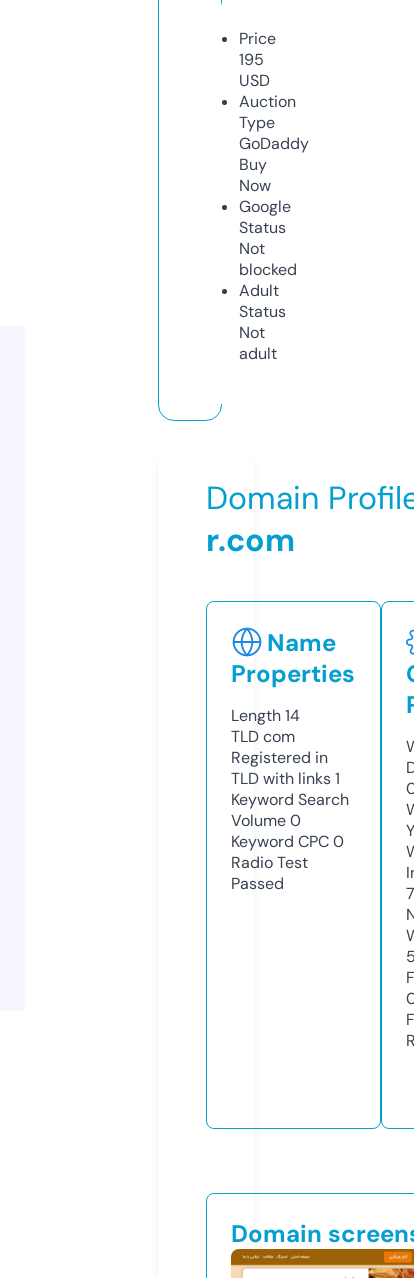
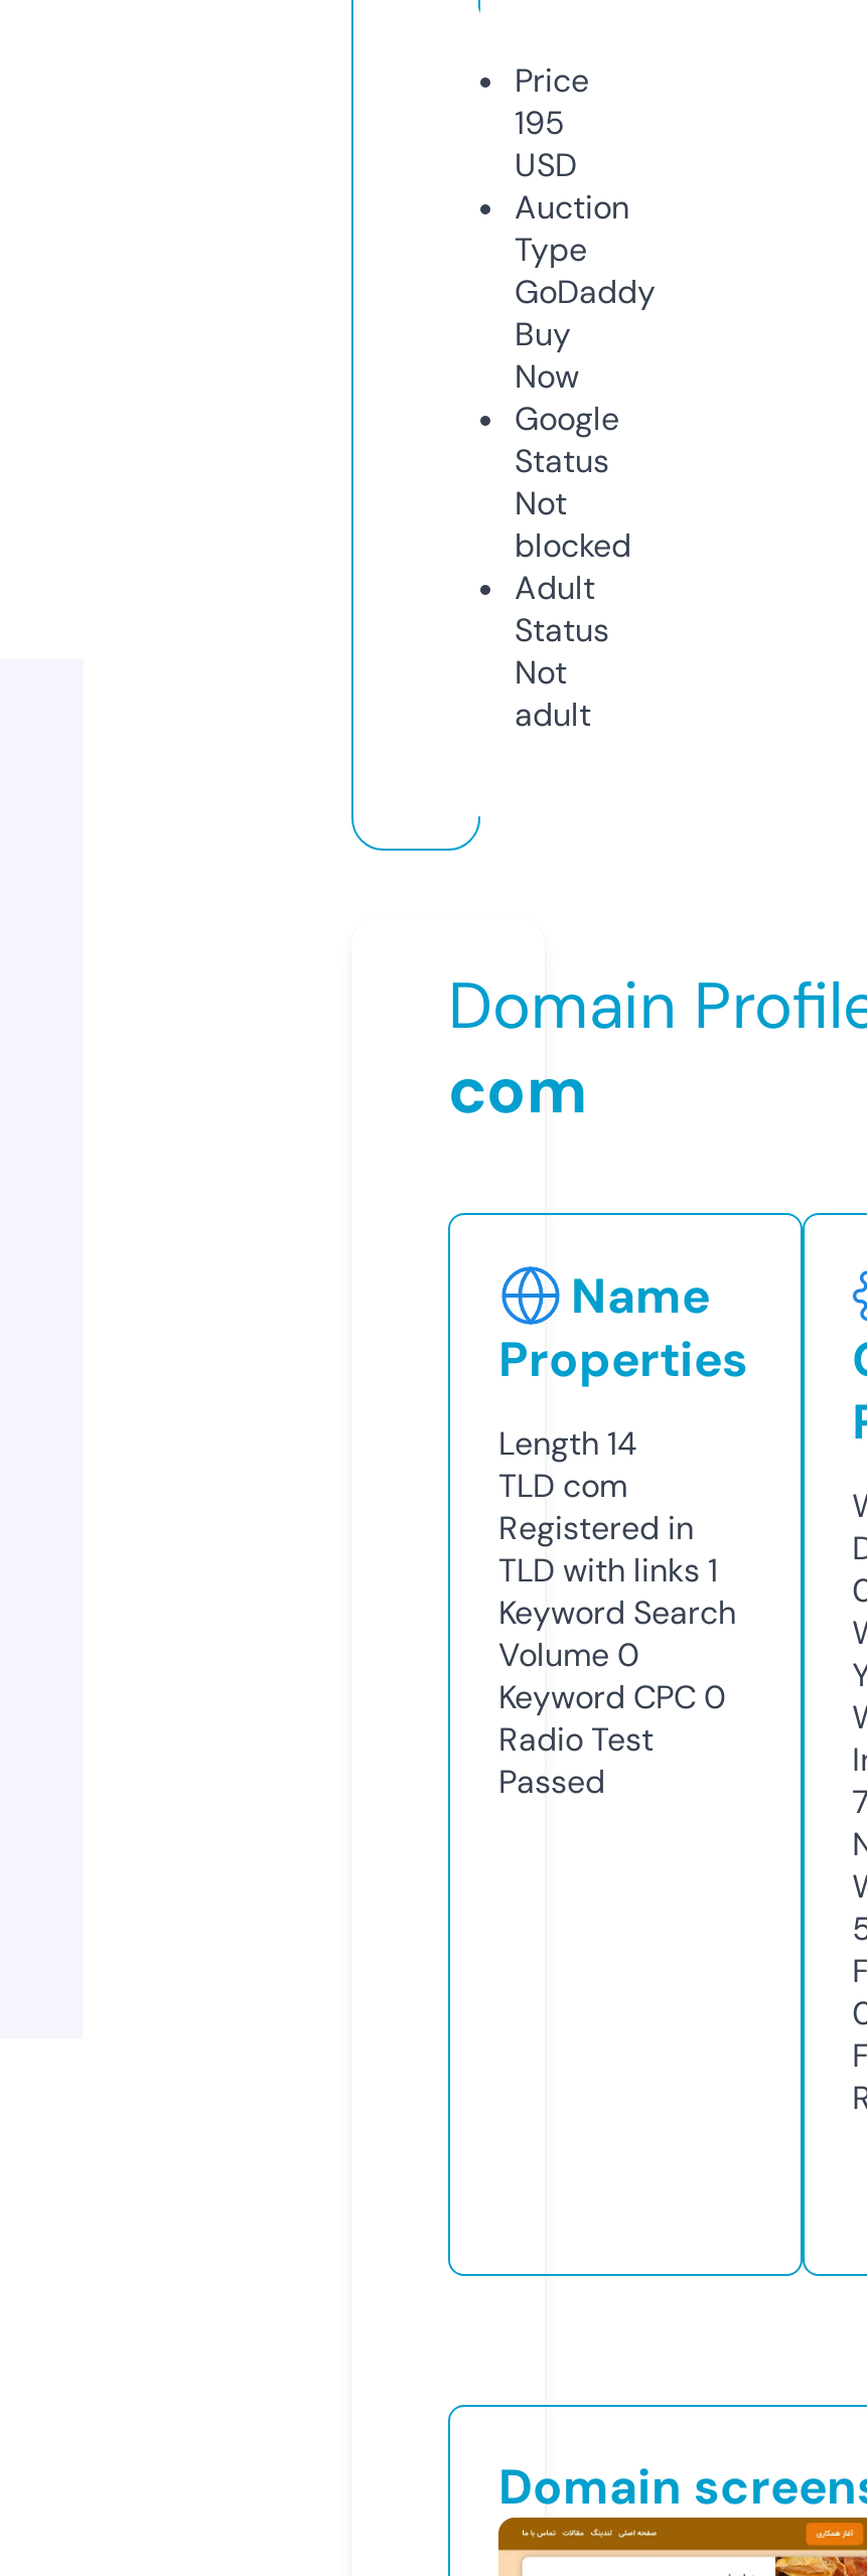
- r.com
+ com
